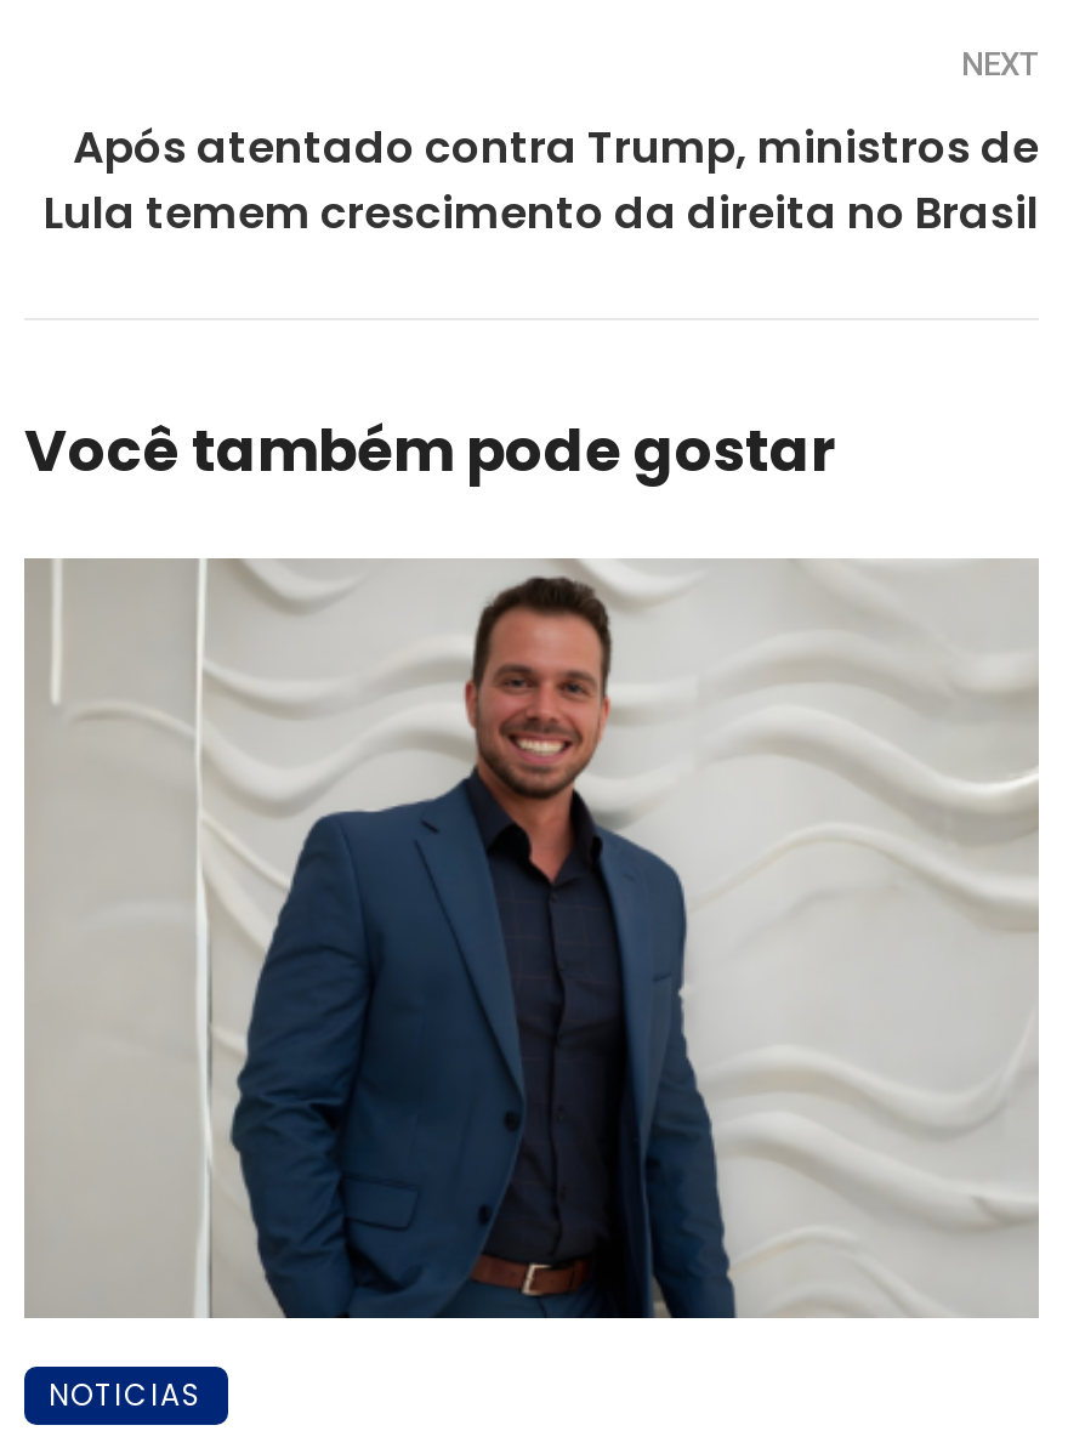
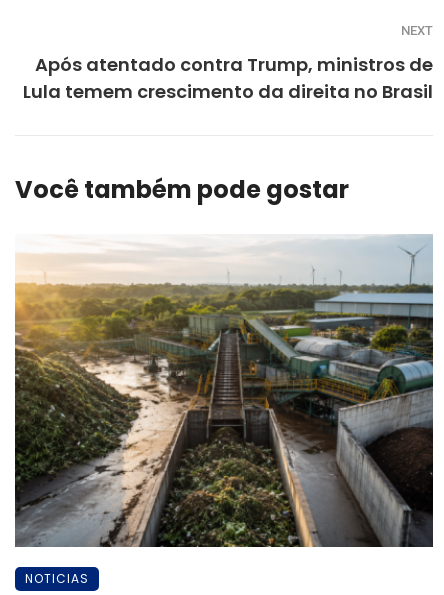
- [image]
+ [image]
